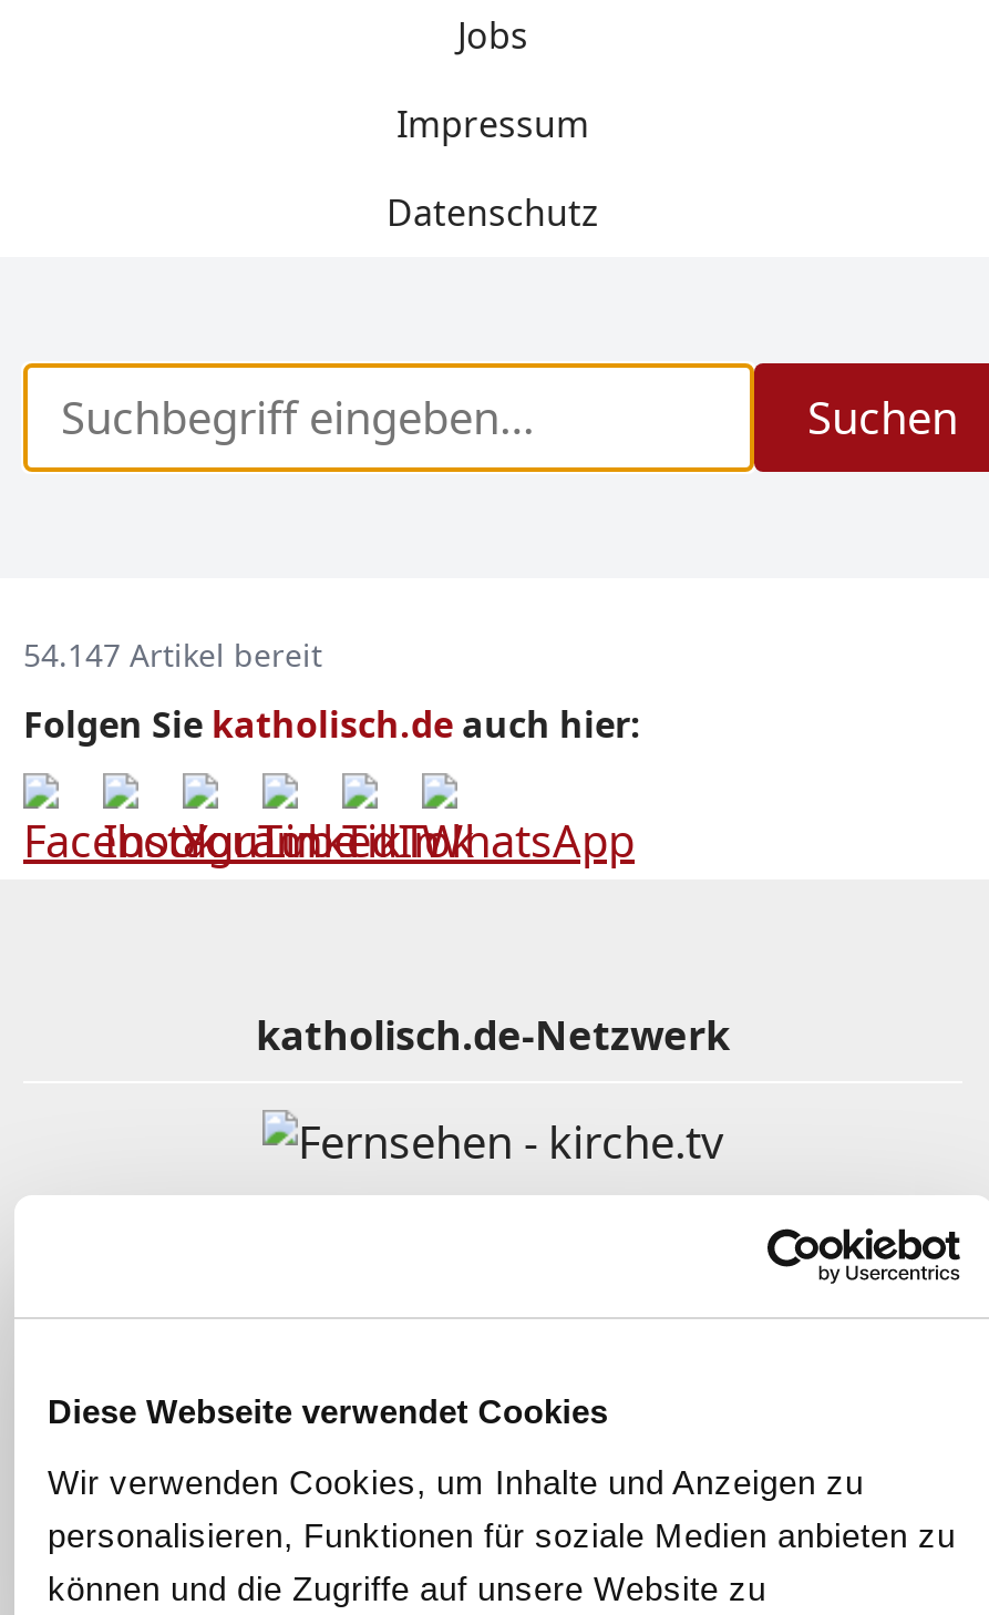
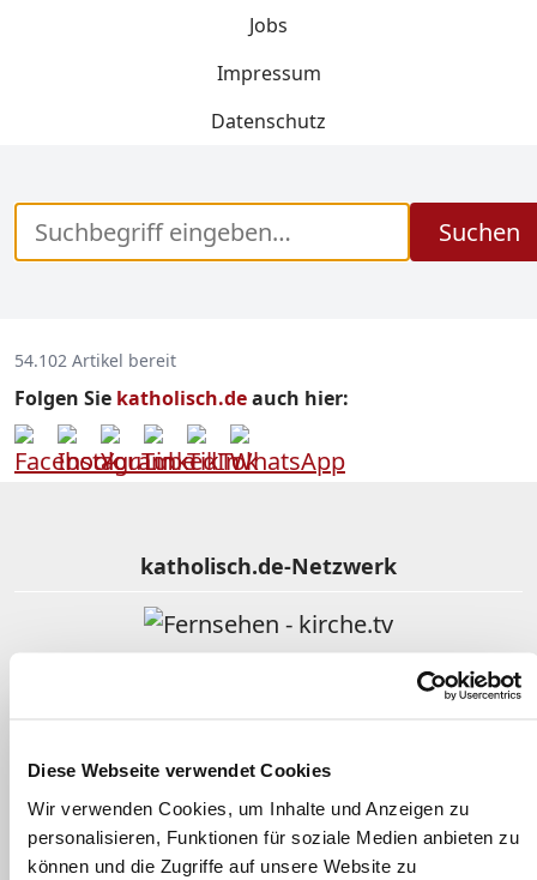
- 54.147 Artikel bereit
+ 54.102 Artikel bereit
